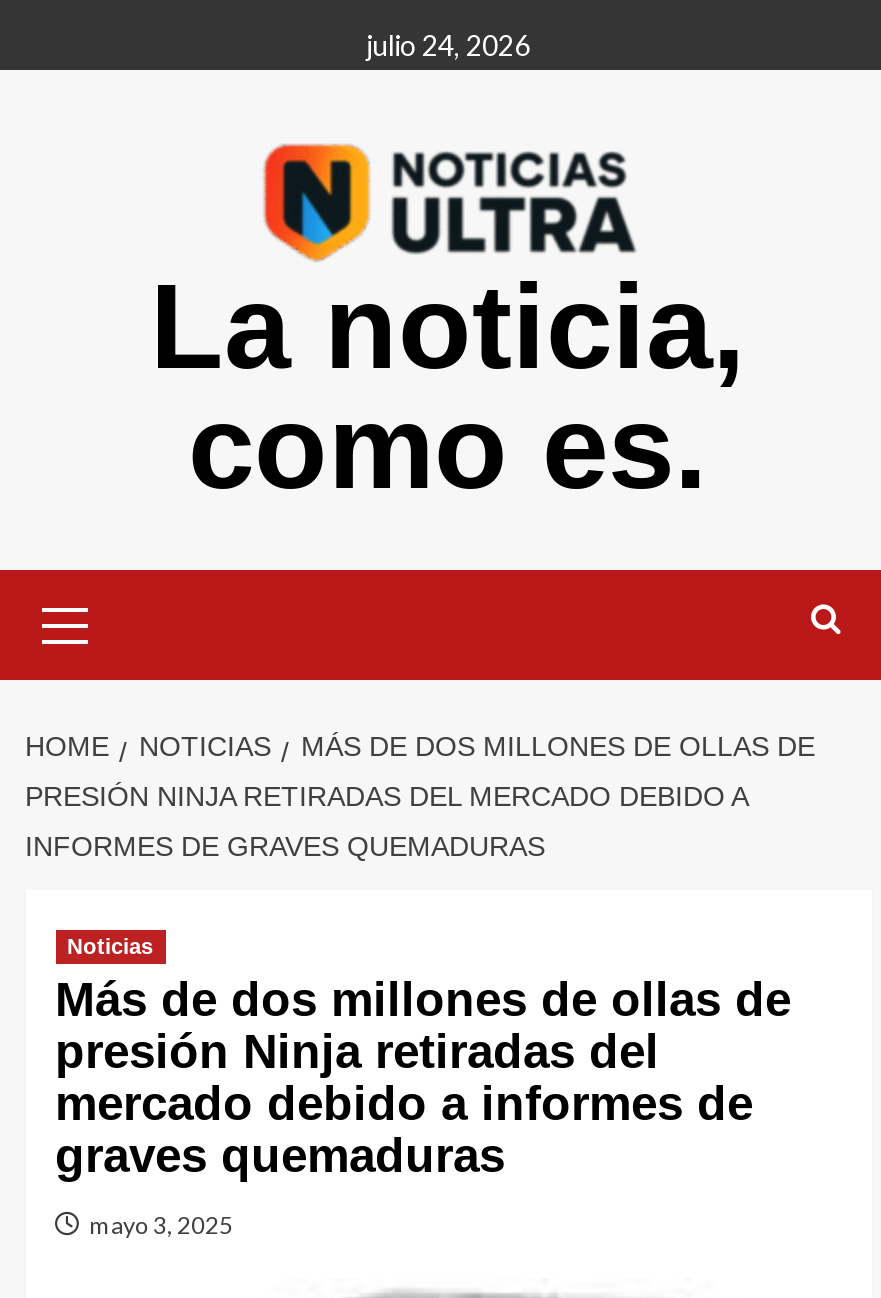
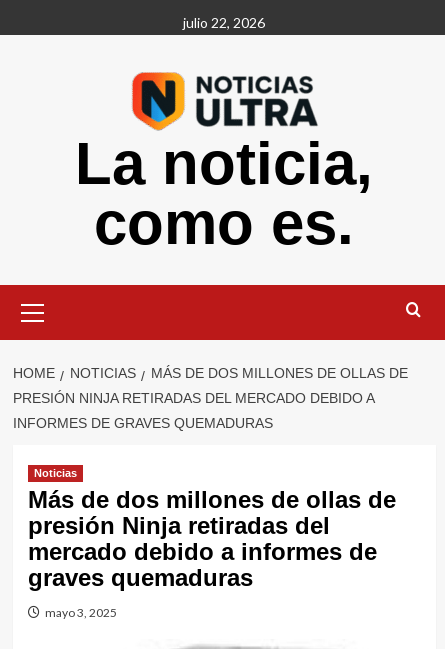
- julio 24, 2026
+ julio 22, 2026
